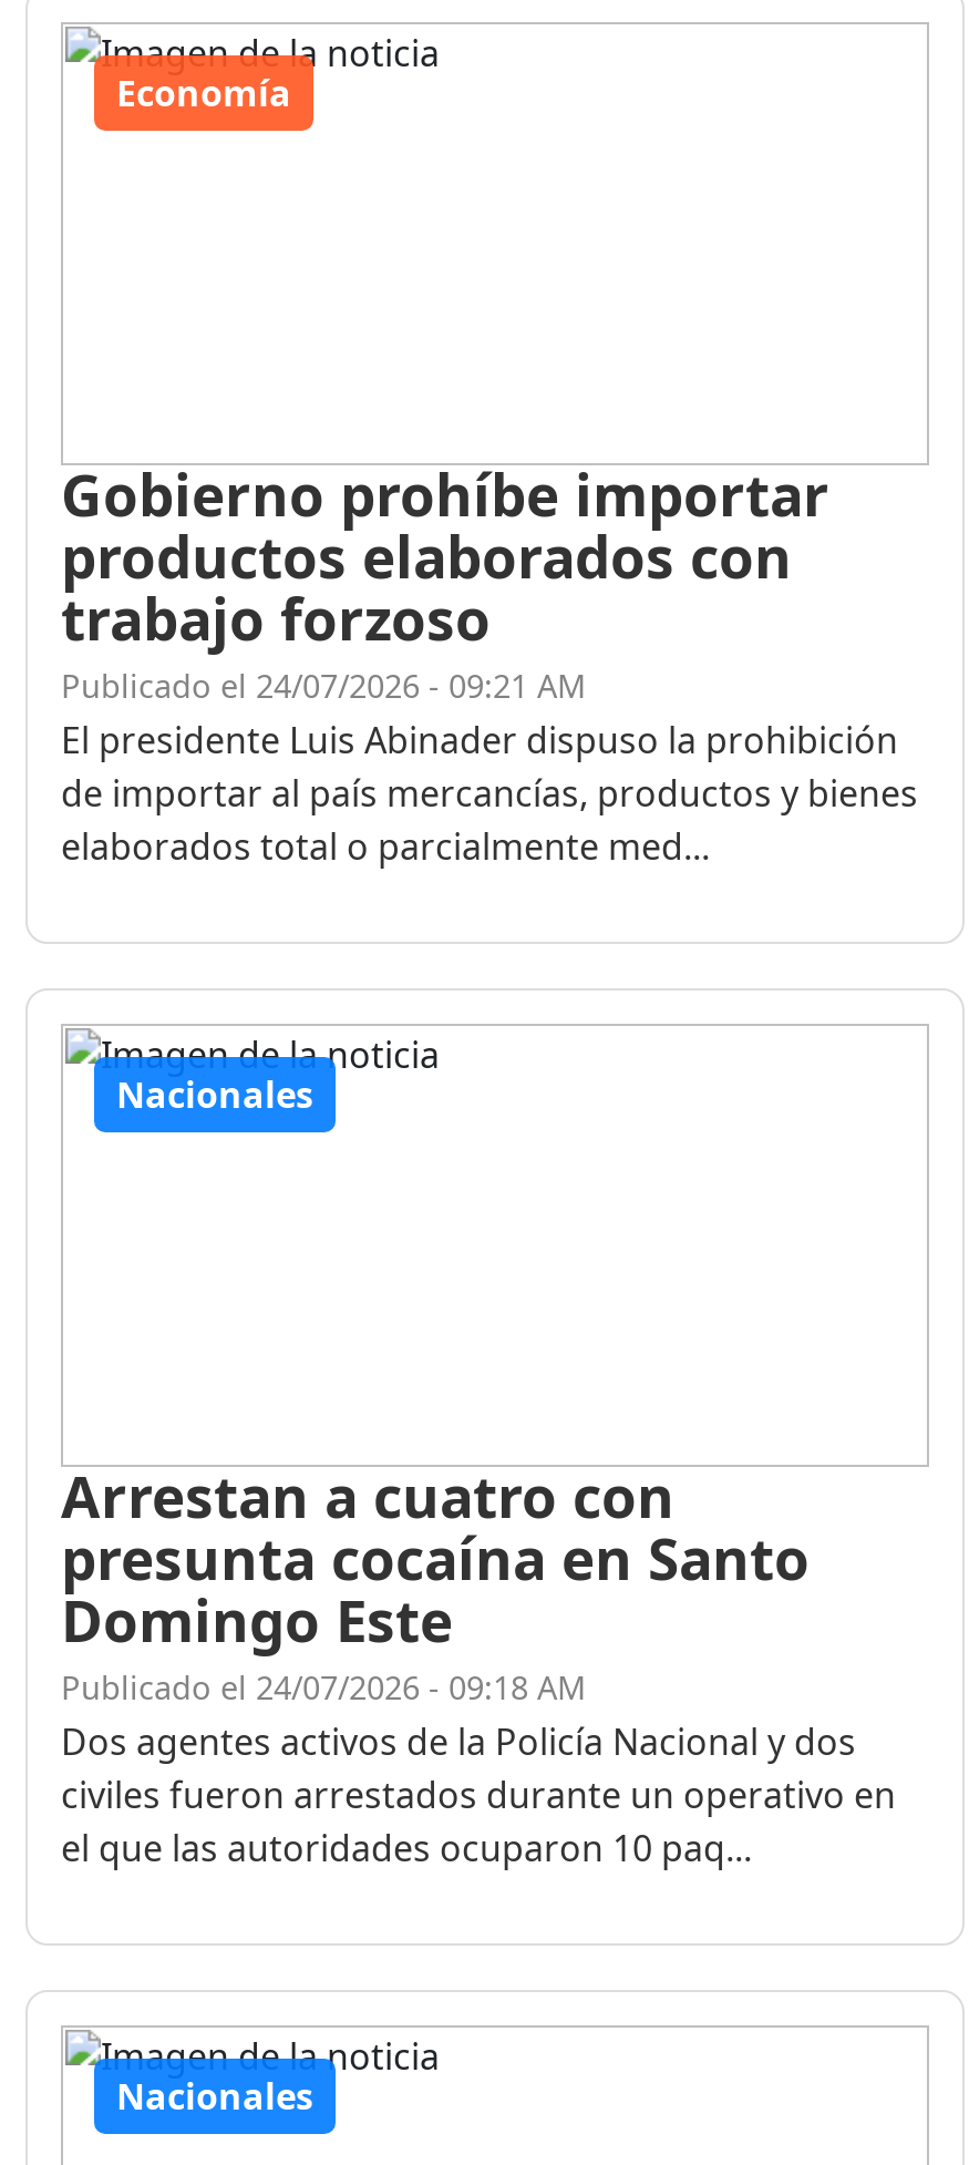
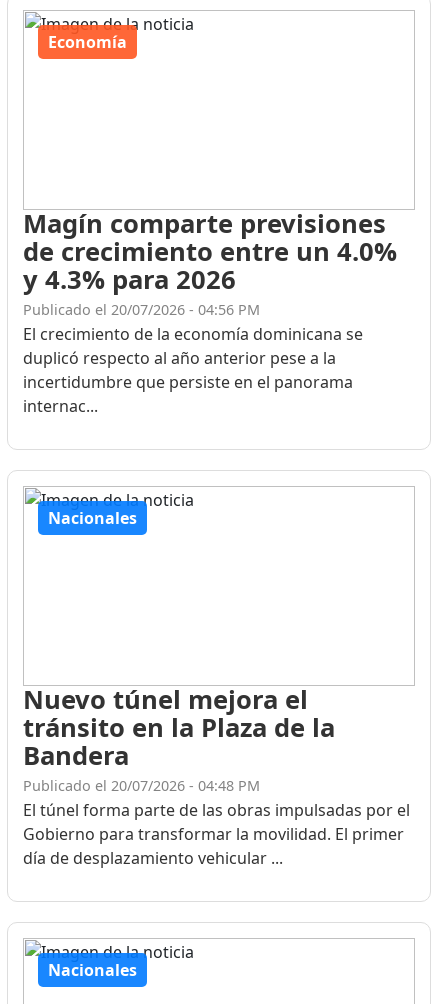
- Gobierno prohíbe importar
- productos elaborados con
- trabajo forzoso
- Publicado el 24/07/2026 - 09:21 AM
- El presidente Luis Abinader dispuso la prohibición
- de importar al país mercancías, productos y bienes
- elaborados total o parcialmente med...
+ Magín comparte previsiones
+ de crecimiento entre un 4.0%
+ y 4.3% para 2026
+ Publicado el 20/07/2026 - 04:56 PM
+ El crecimiento de la economía dominicana se
+ duplicó respecto al año anterior pese a la
+ incertidumbre que persiste en el panorama
+ internac...

- Arrestan a cuatro con
- presunta cocaína en Santo
- Domingo Este
- Publicado el 24/07/2026 - 09:18 AM
- Dos agentes activos de la Policía Nacional y dos
- civiles fueron arrestados durante un operativo en
- el que las autoridades ocuparon 10 paq...
+ Nuevo túnel mejora el
+ tránsito en la Plaza de la
+ Bandera
+ Publicado el 20/07/2026 - 04:48 PM
+ El túnel forma parte de las obras impulsadas por el
+ Gobierno para transformar la movilidad. El primer
+ día de desplazamiento vehicular ...
